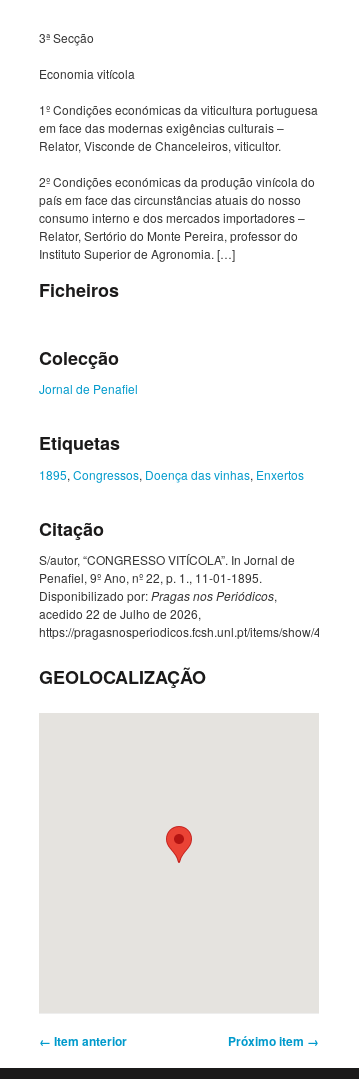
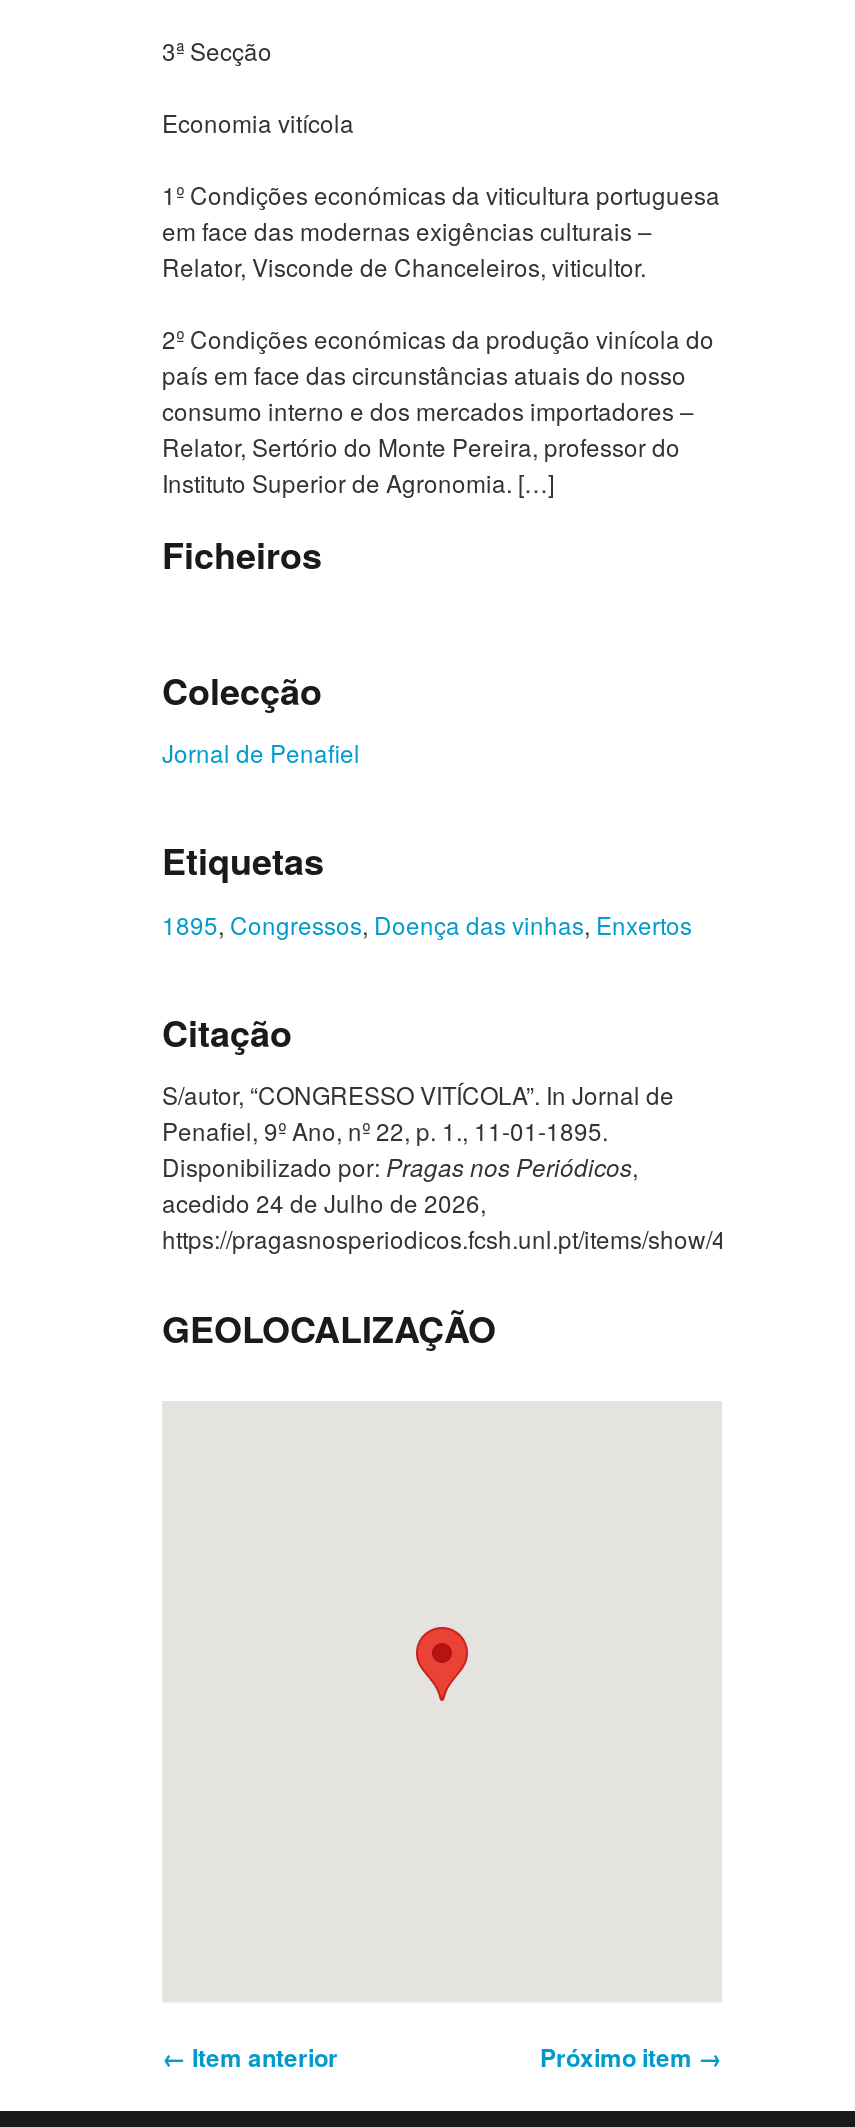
- acedido 22 de Julho de 2026,
+ acedido 24 de Julho de 2026,
